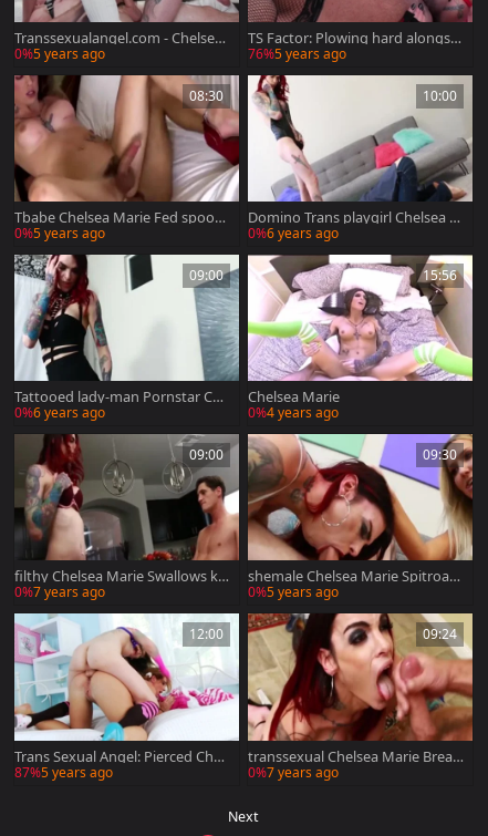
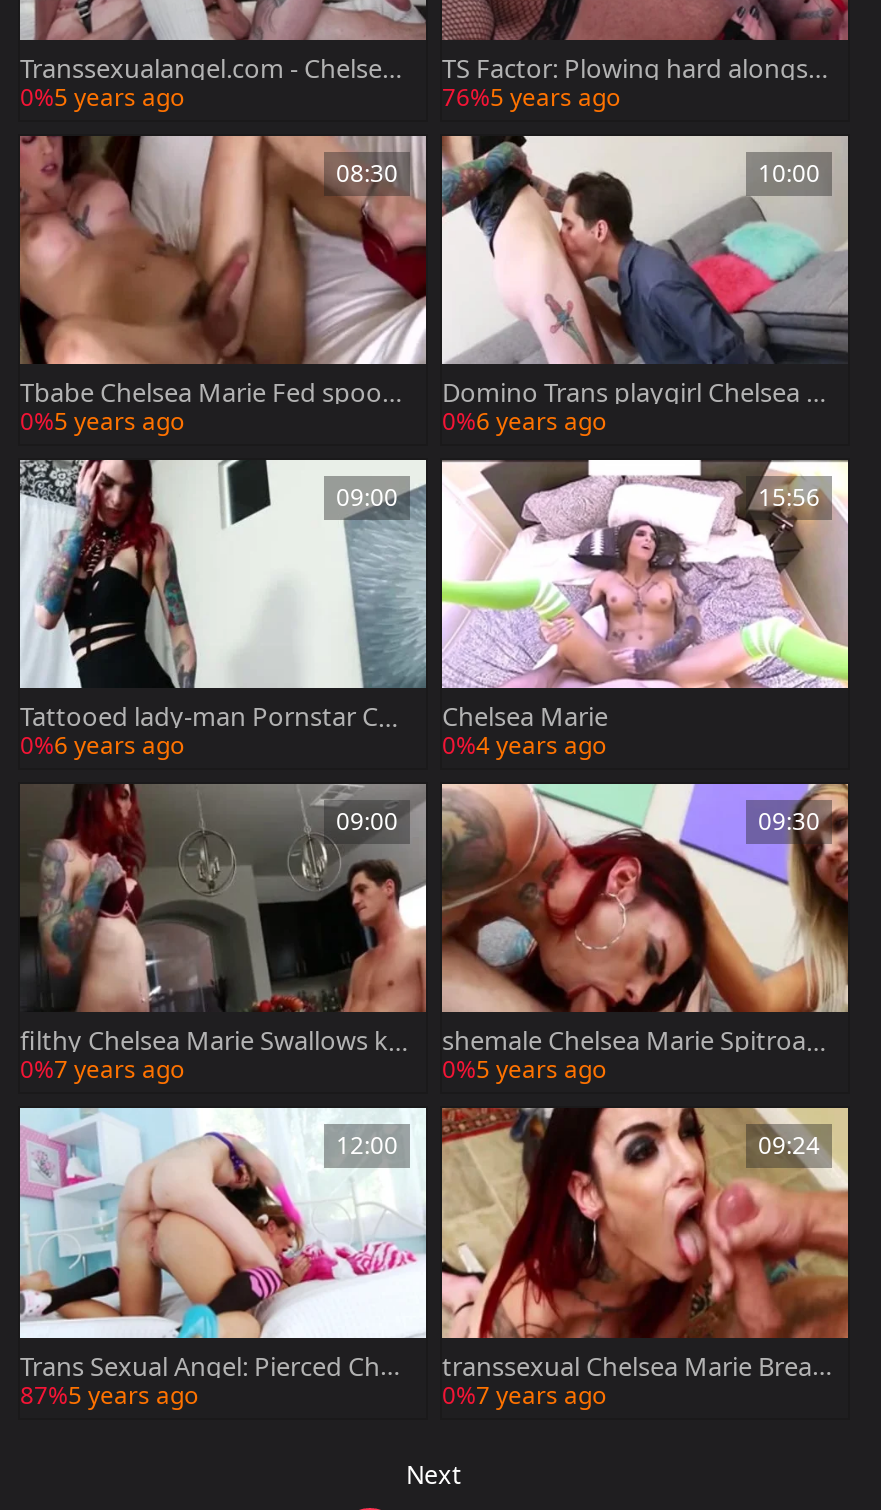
- [image]
+ [image]
